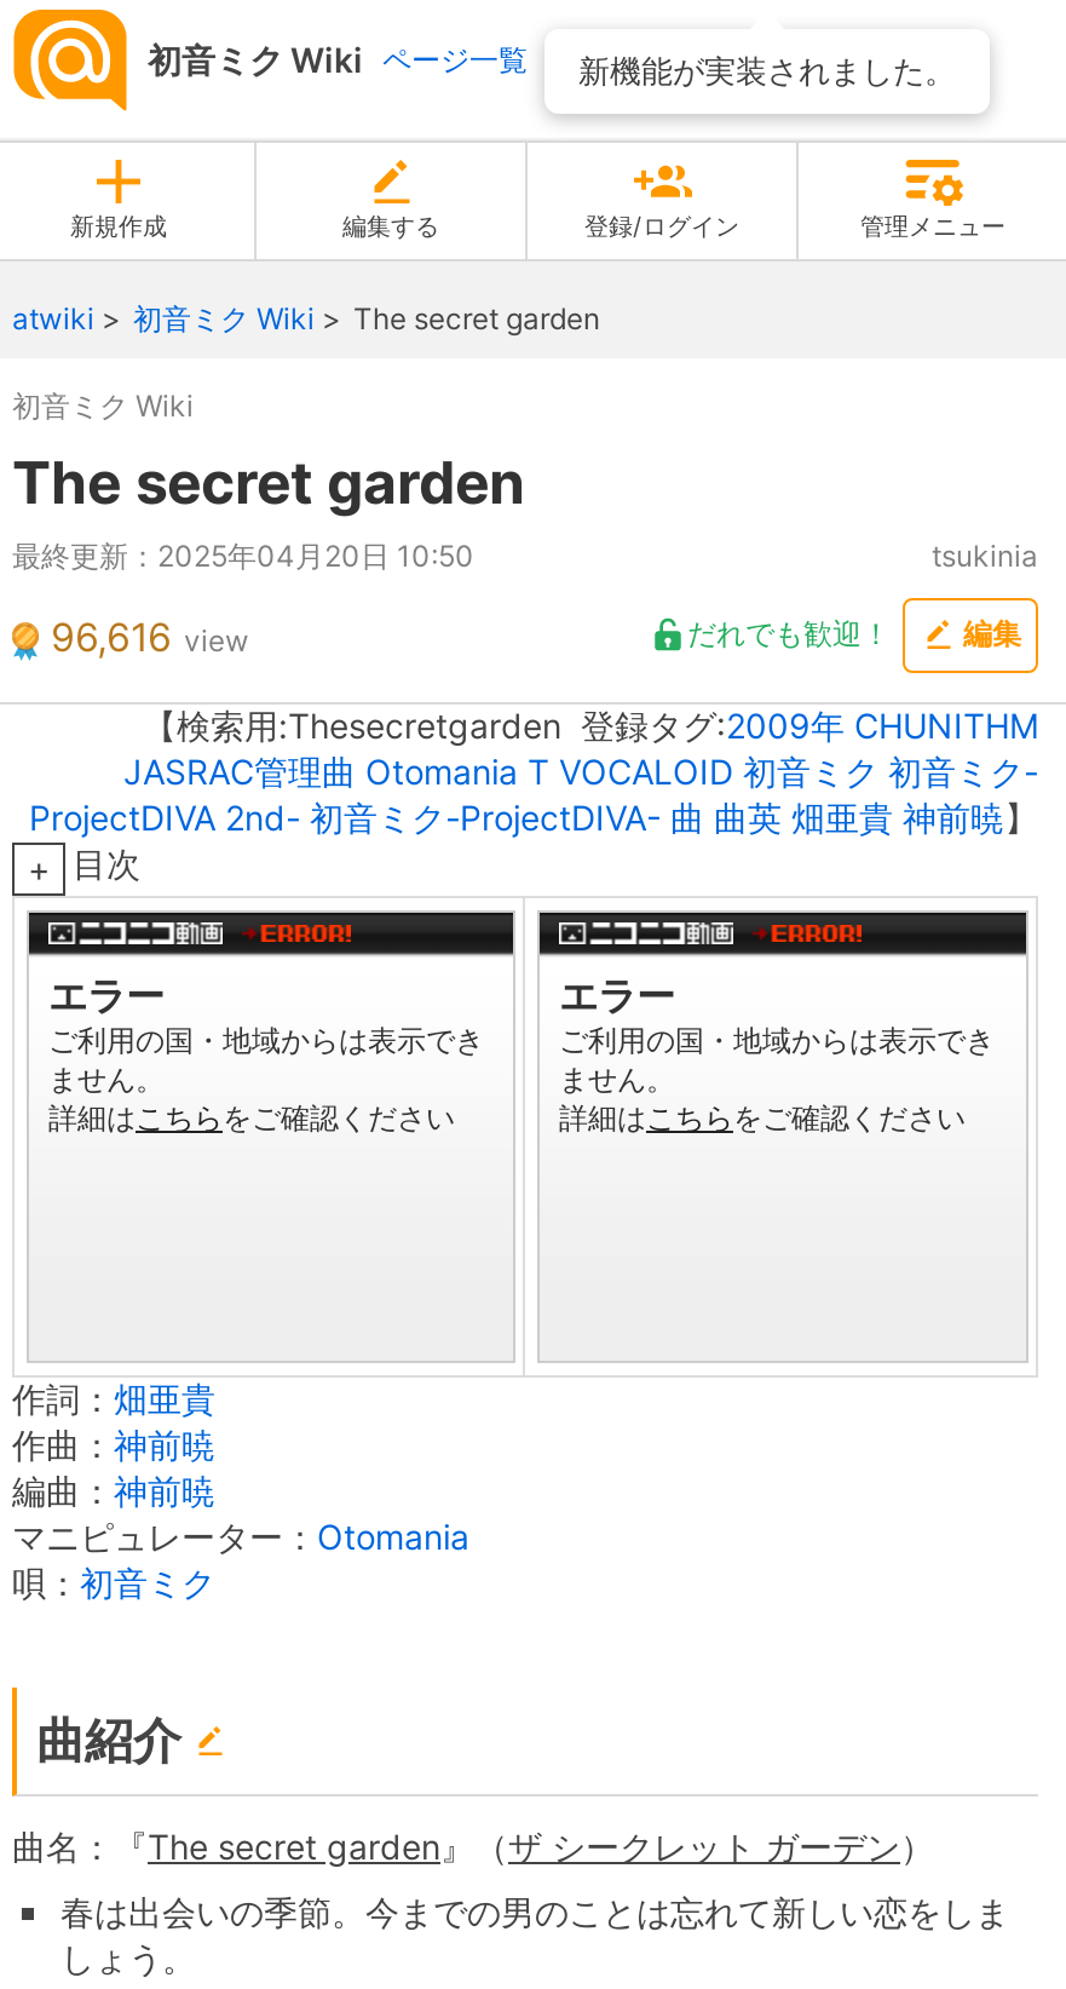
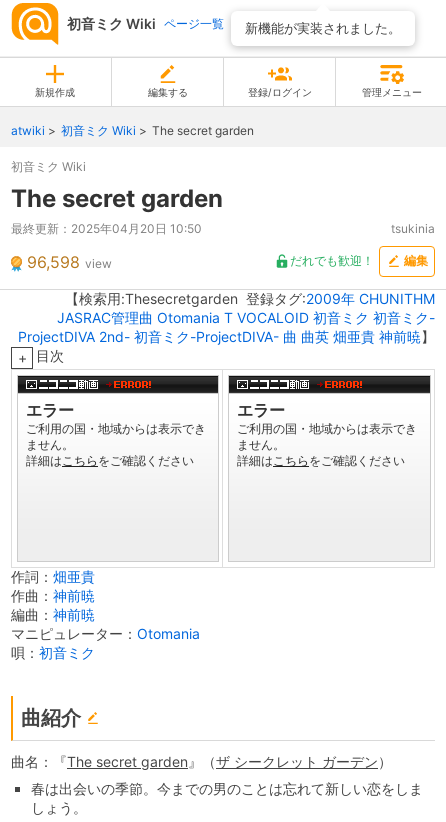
- 96,616 view
+ 96,598 view
